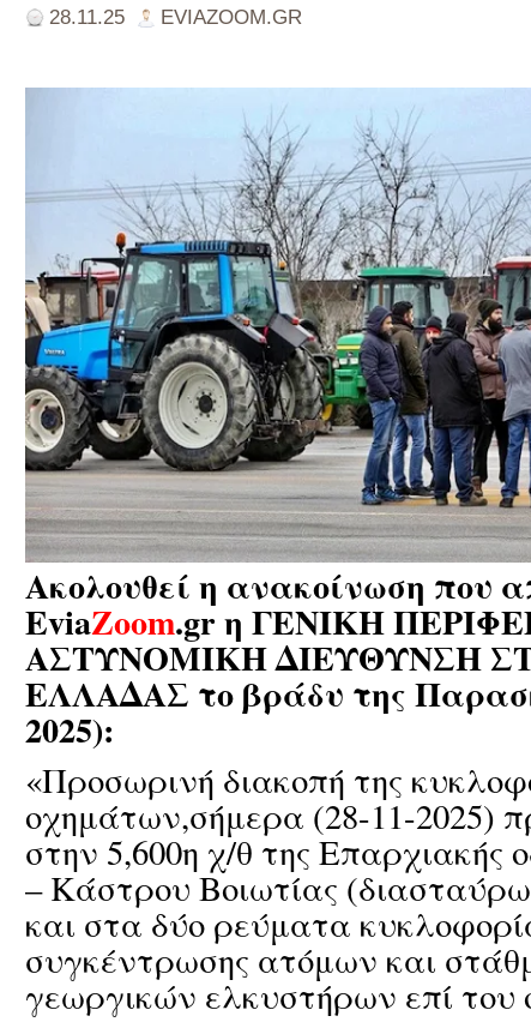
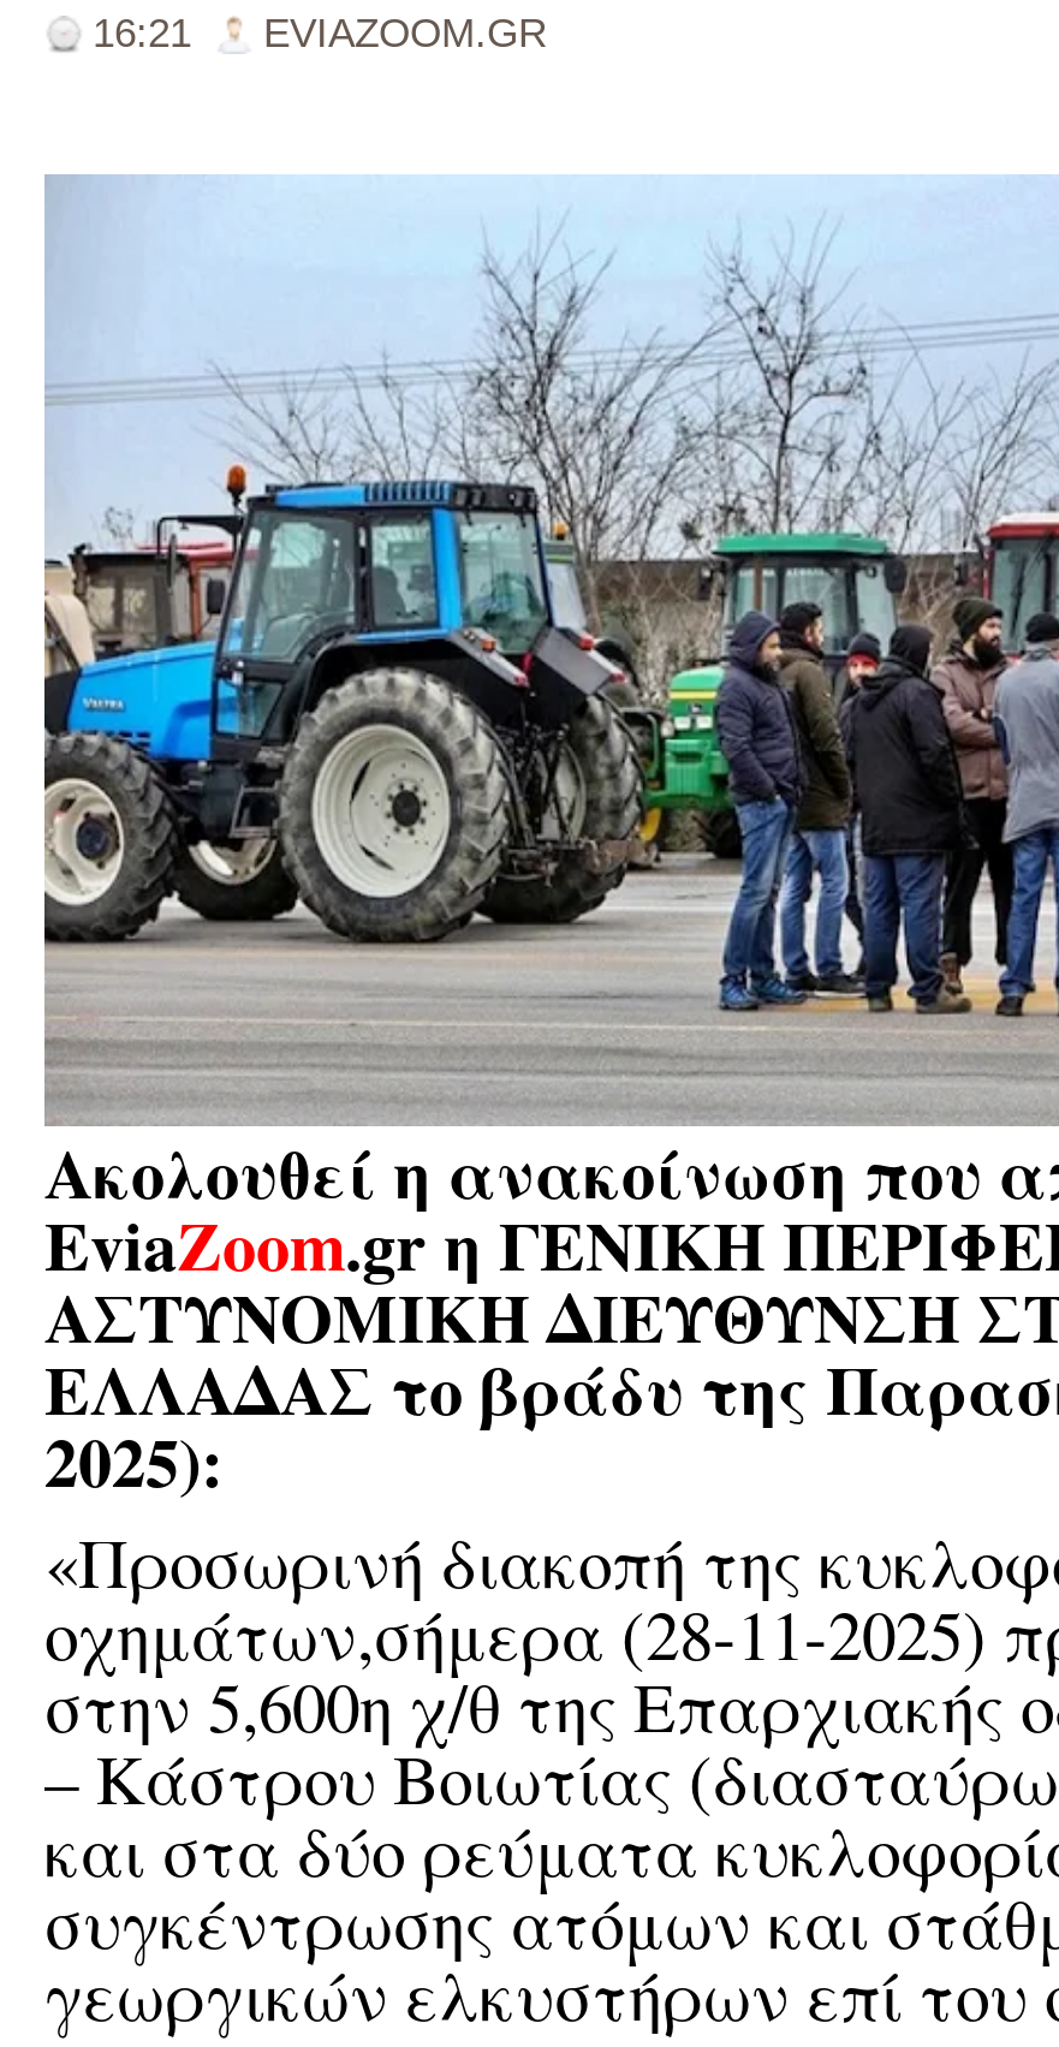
- 28.11.25 EVIAZOOM.GR
+ 16:21 EVIAZOOM.GR
